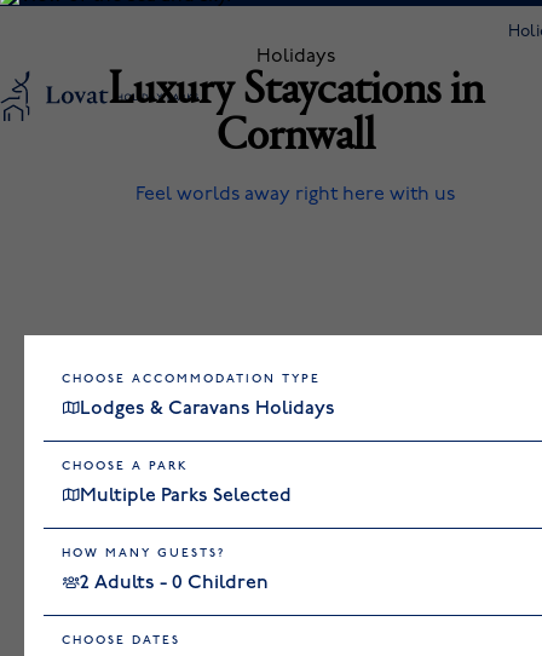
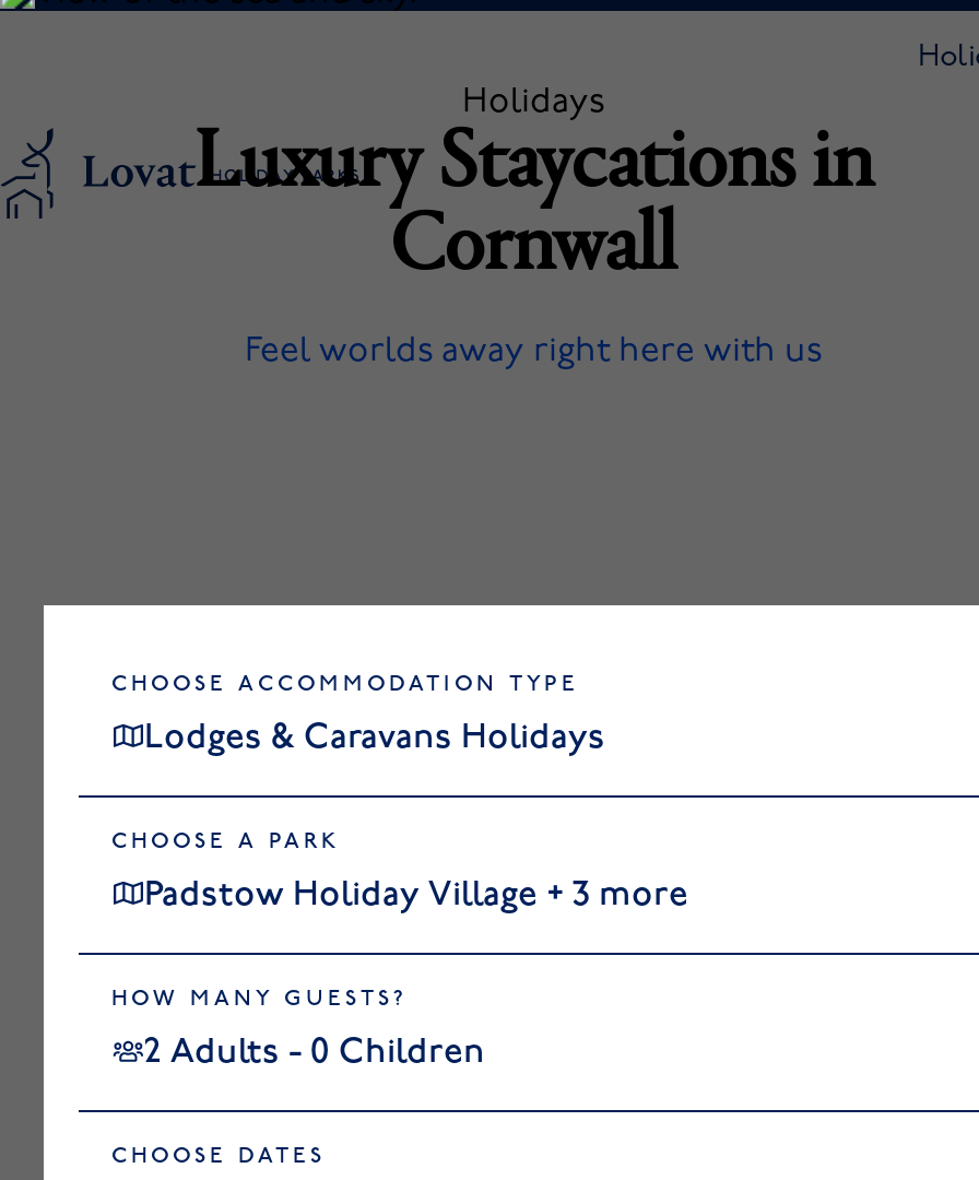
- Multiple Parks Selected
+ Padstow Holiday Village + 3 more
